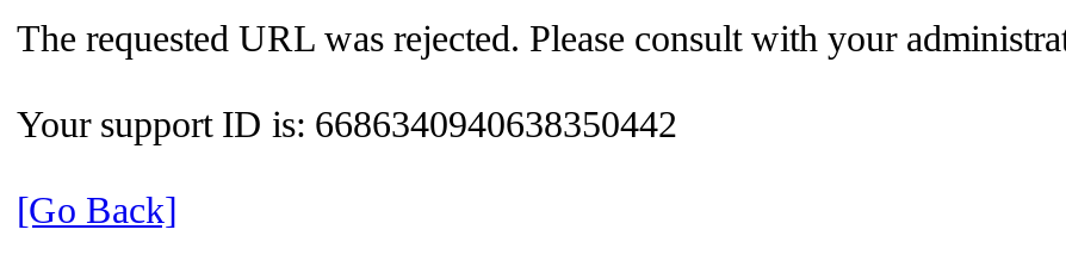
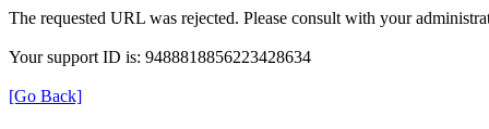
- Your support ID is: 6686340940638350442
+ Your support ID is: 9488818856223428634
